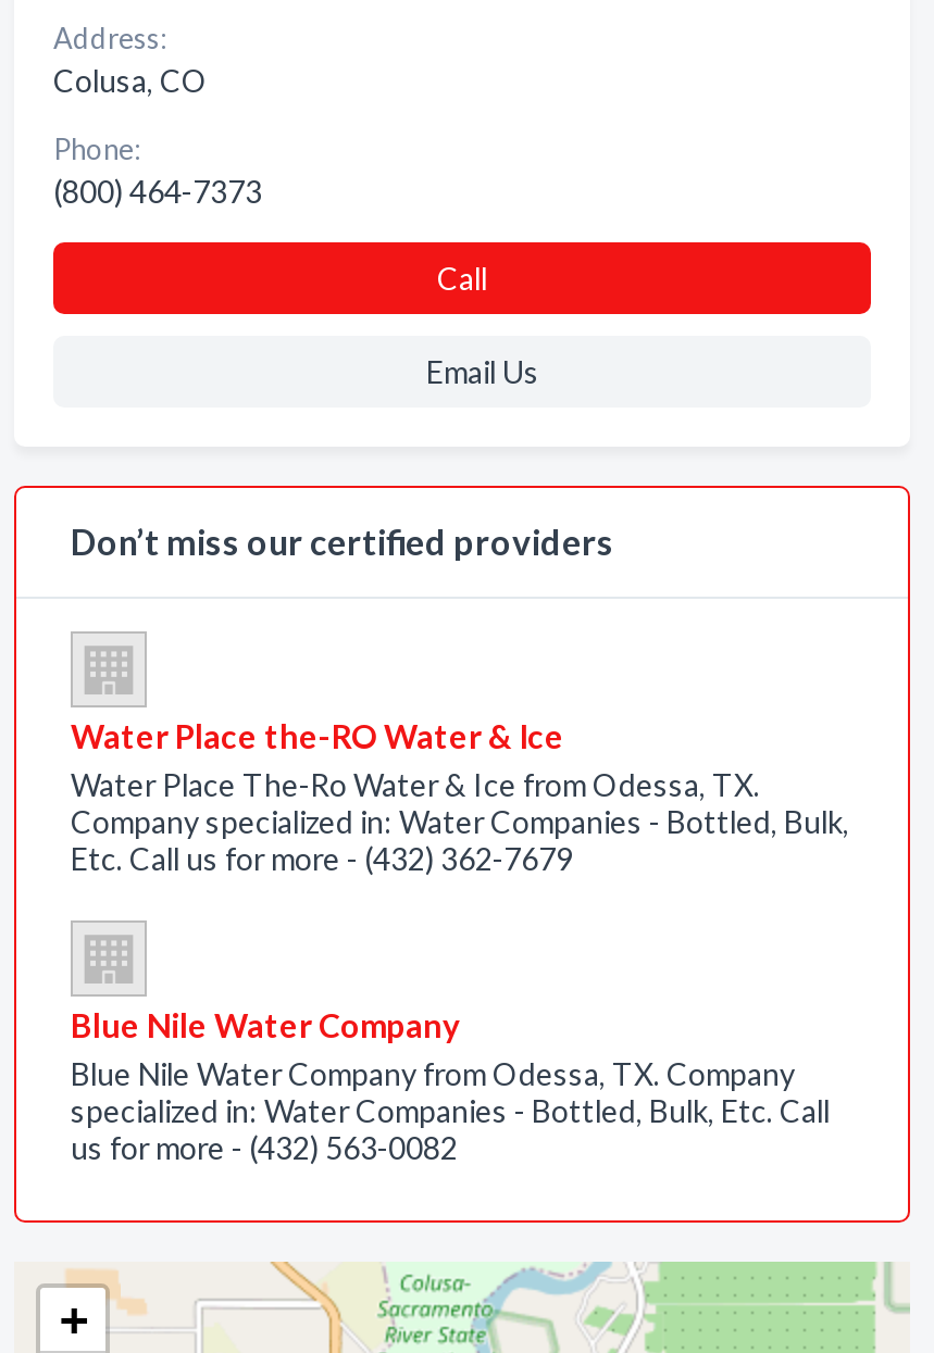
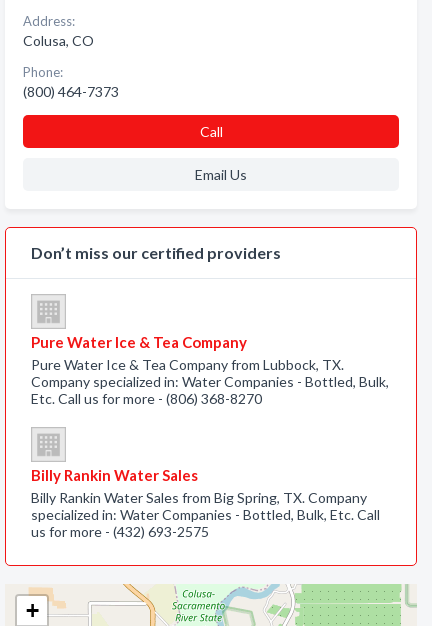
- Water Place the-RO Water & Ice
- Water Place The-Ro Water & Ice from Odessa, TX.
+ Pure Water Ice & Tea Company
+ Pure Water Ice & Tea Company from Lubbock, TX.

- Etc. Call us for more - (432) 362-7679
+ Etc. Call us for more - (806) 368-8270

- Blue Nile Water Company
- Blue Nile Water Company from Odessa, TX. Company
+ Billy Rankin Water Sales
+ Billy Rankin Water Sales from Big Spring, TX. Company

- us for more - (432) 563-0082
+ us for more - (432) 693-2575
